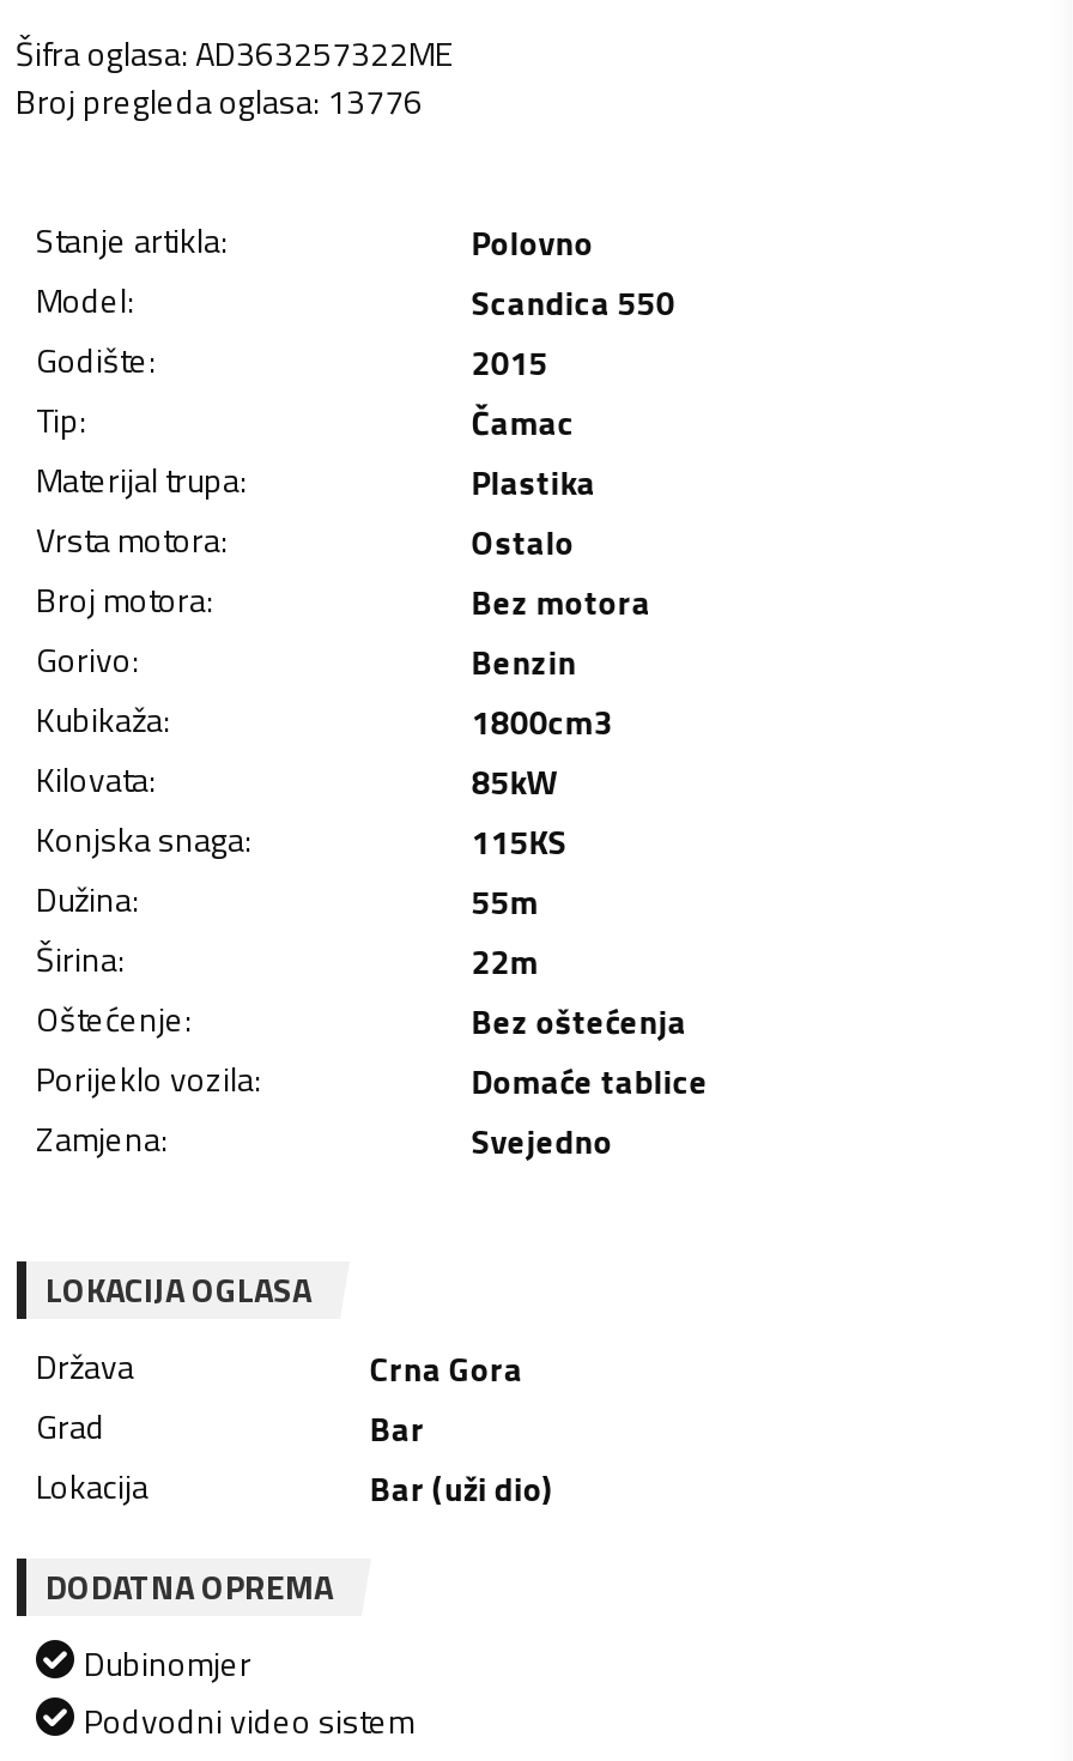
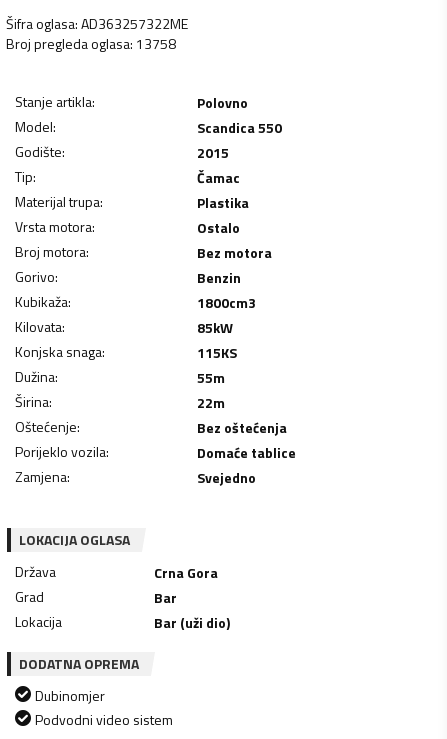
- Broj pregleda oglasa: 13776
+ Broj pregleda oglasa: 13758
